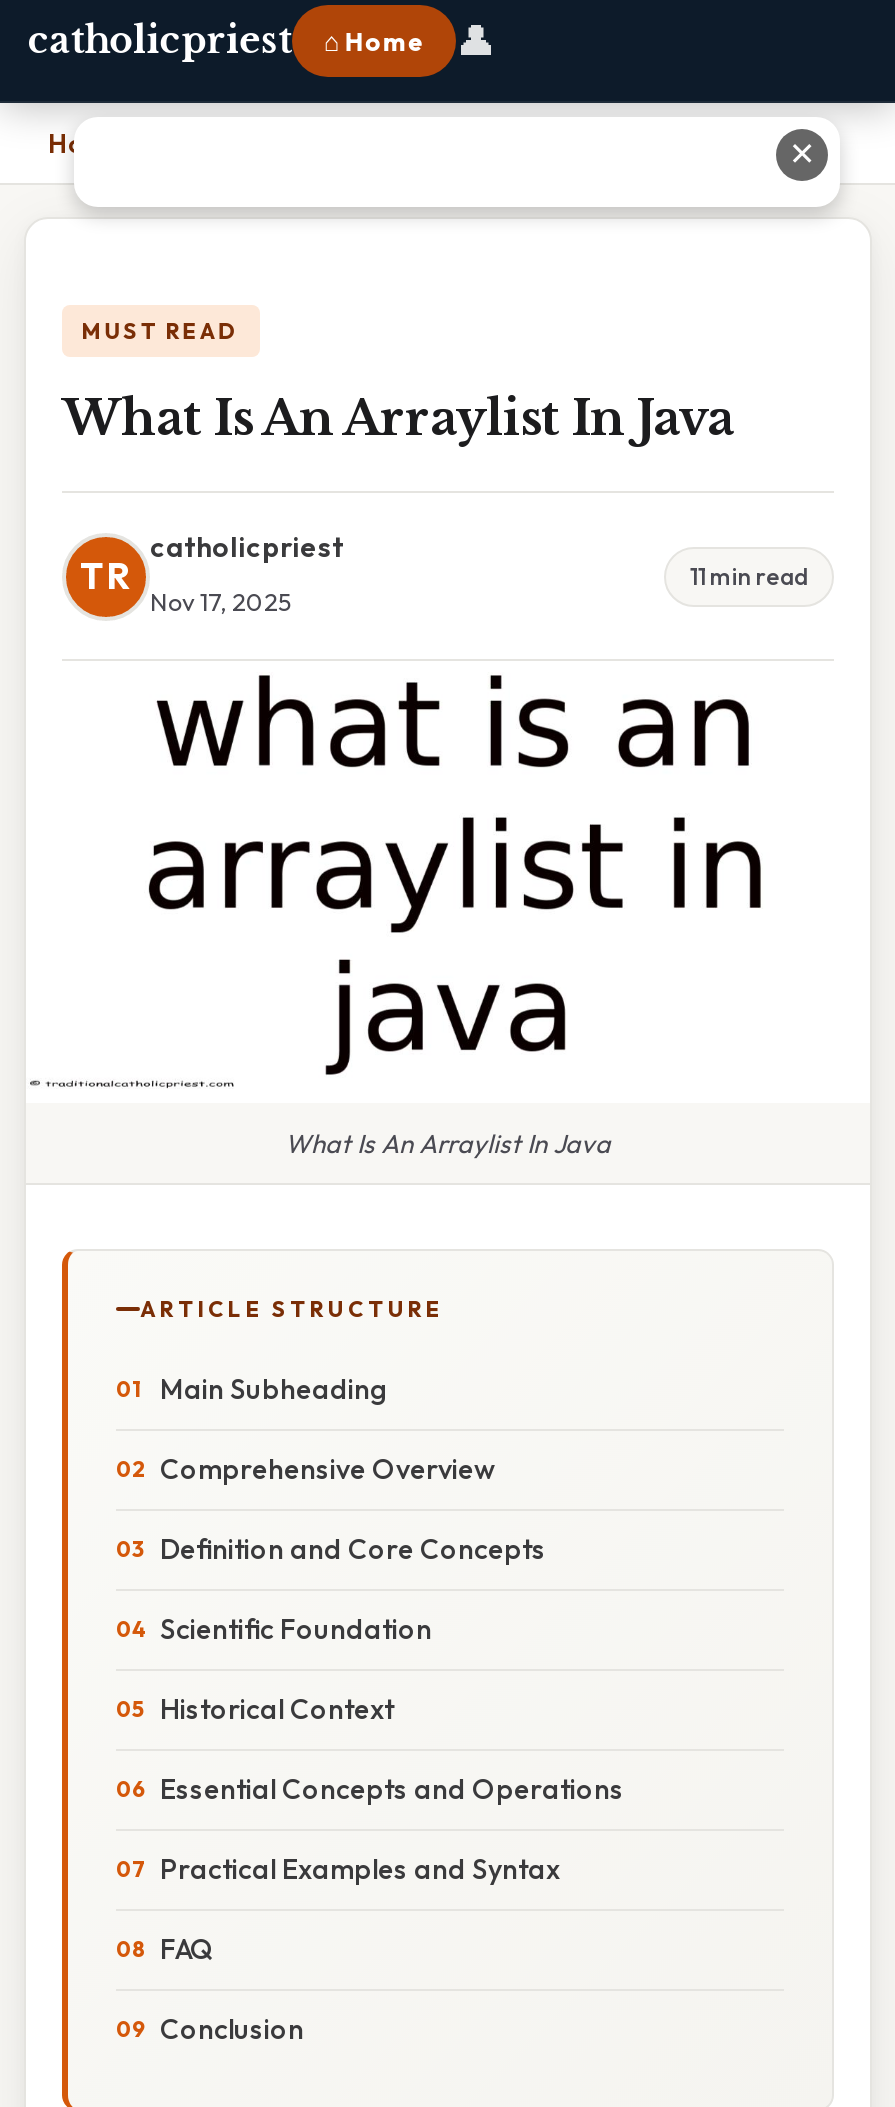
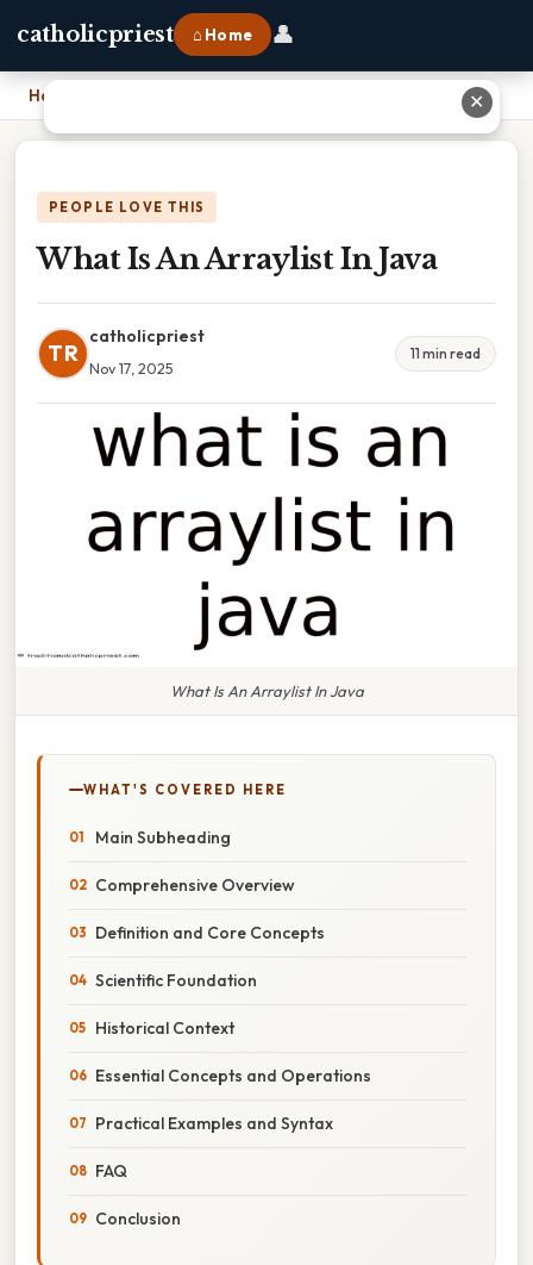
- MUST READ
+ PEOPLE LOVE THIS

- ARTICLE STRUCTURE
+ WHAT'S COVERED HERE
